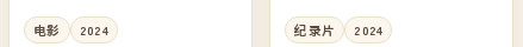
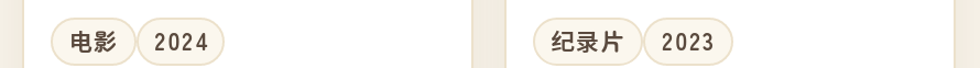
- 纪录片 2024
+ 纪录片 2023
